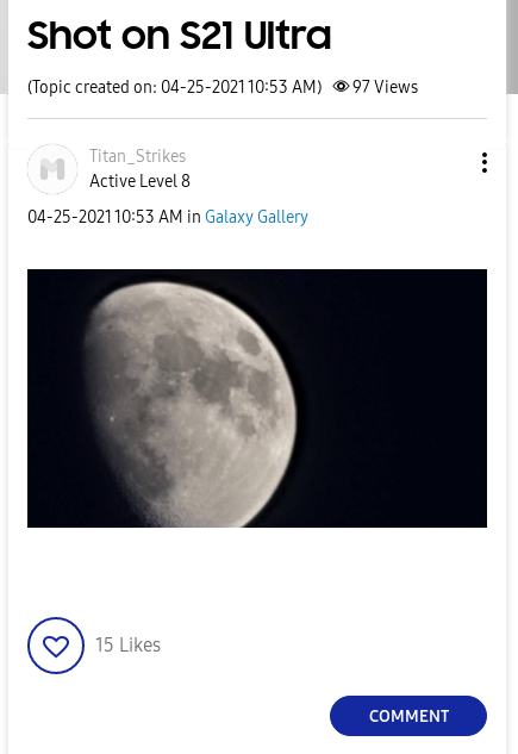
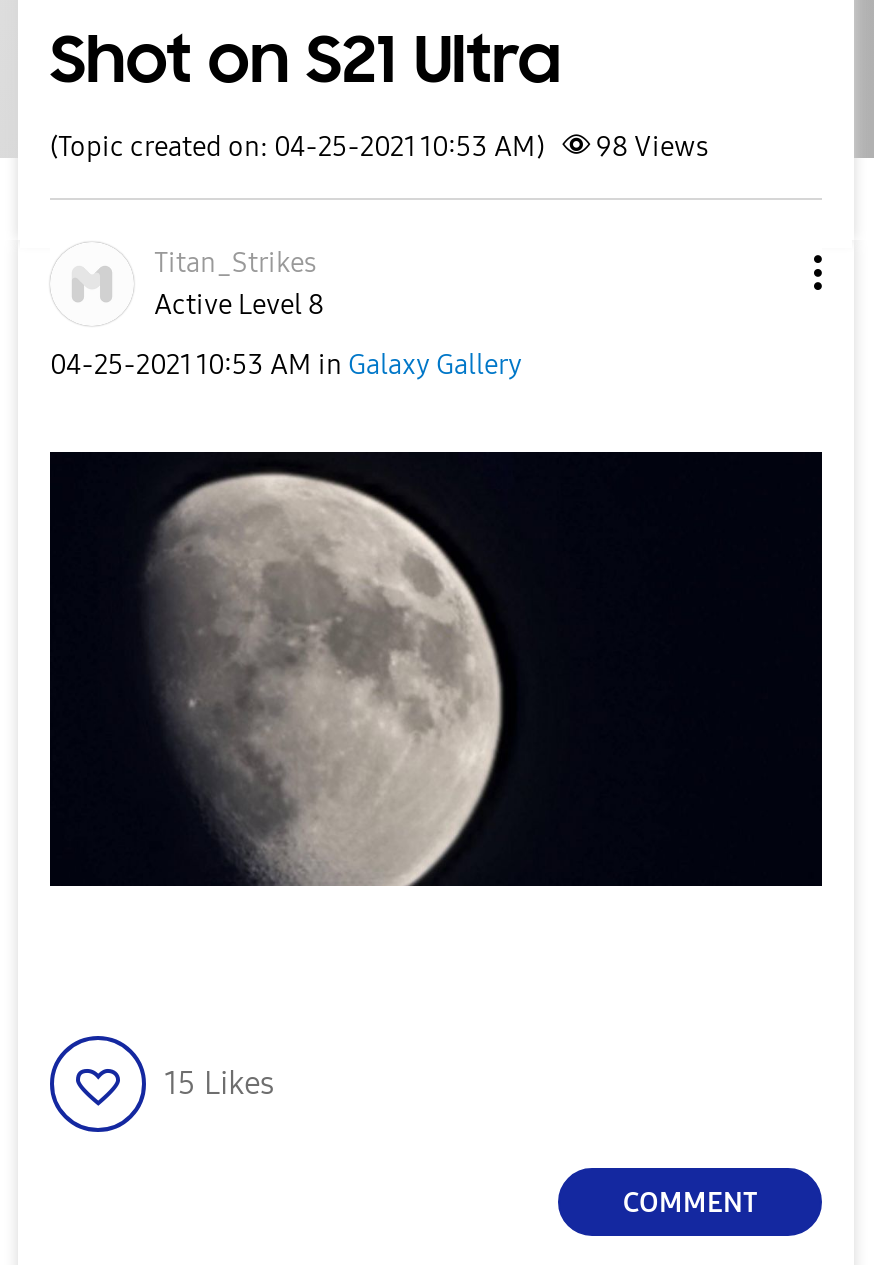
- (Topic created on: 04-25-2021 10:53 AM) 97 Views
+ (Topic created on: 04-25-2021 10:53 AM) 98 Views
